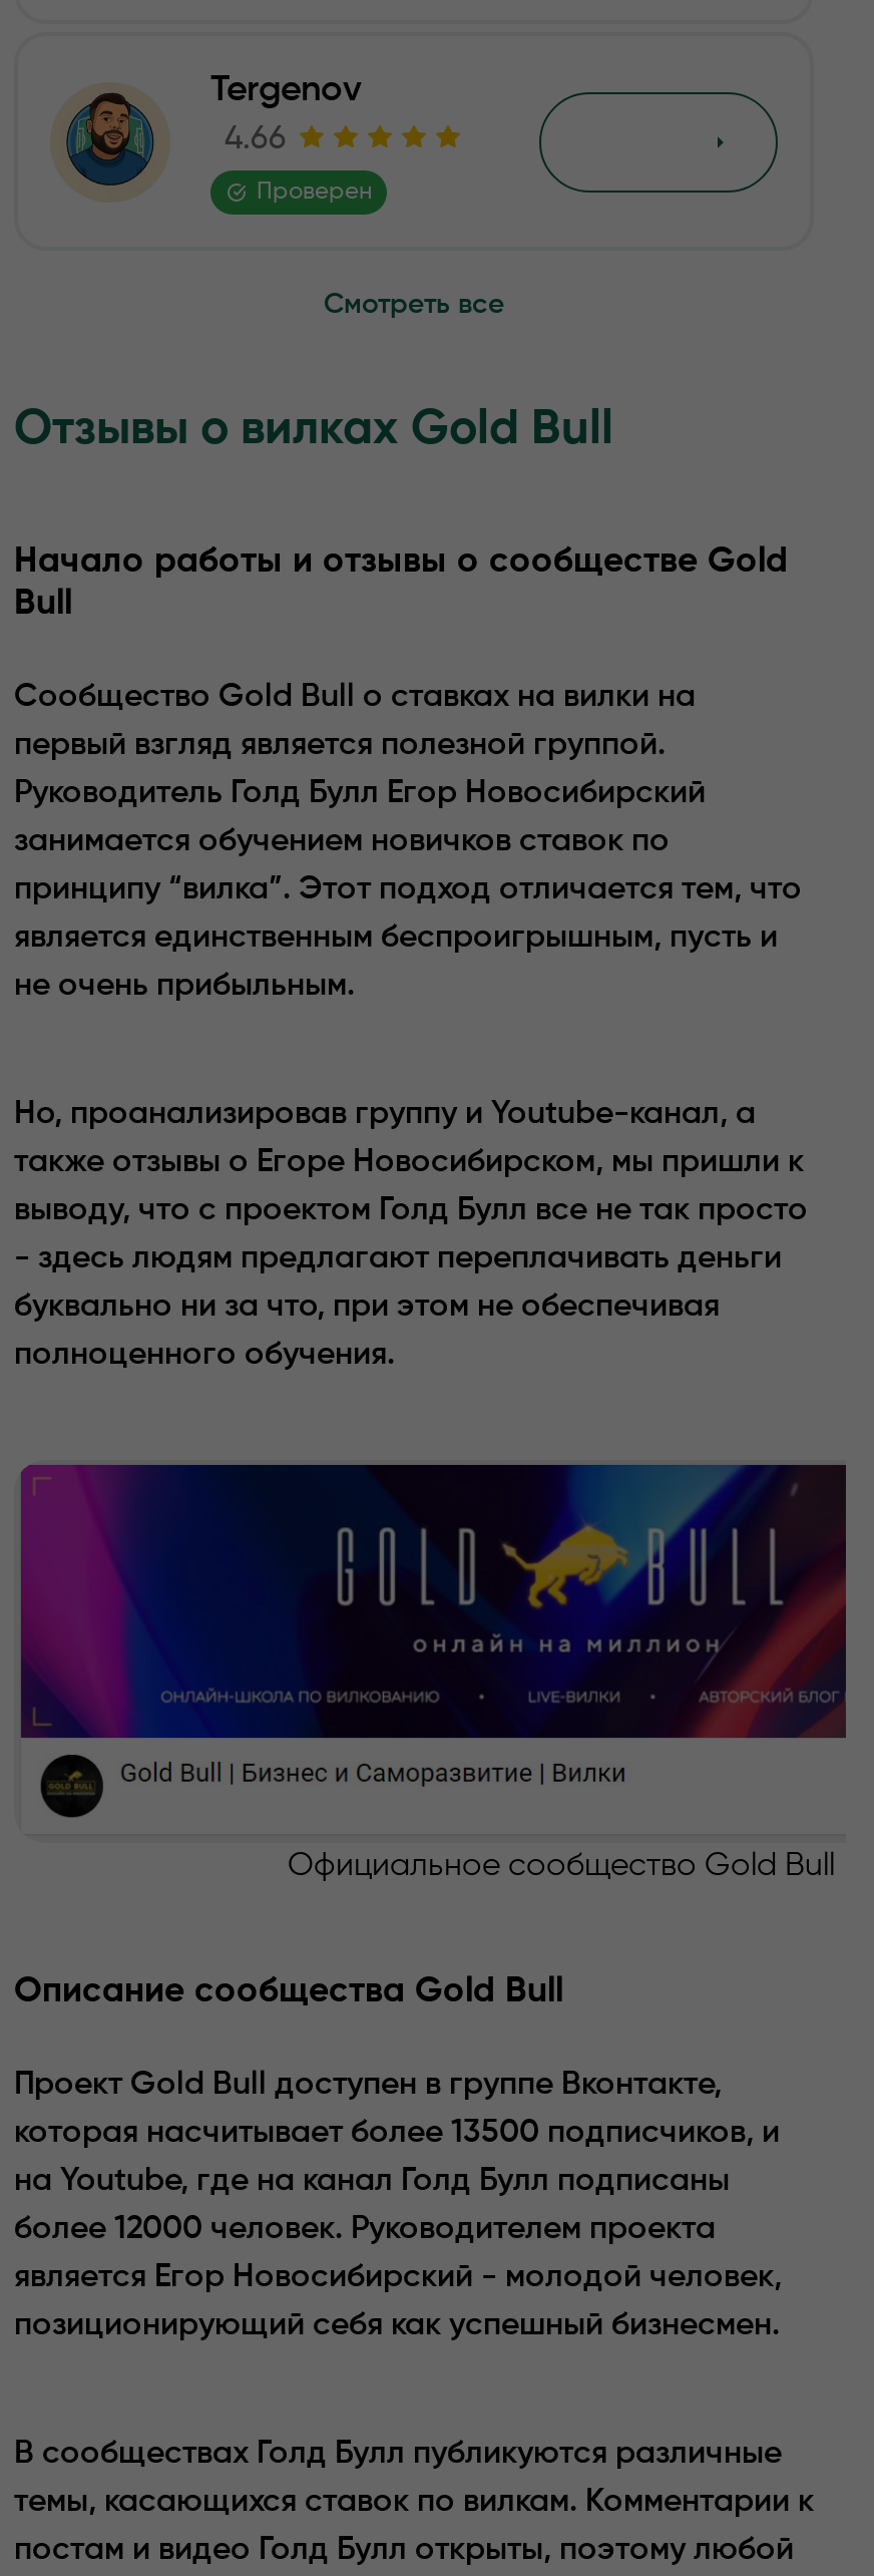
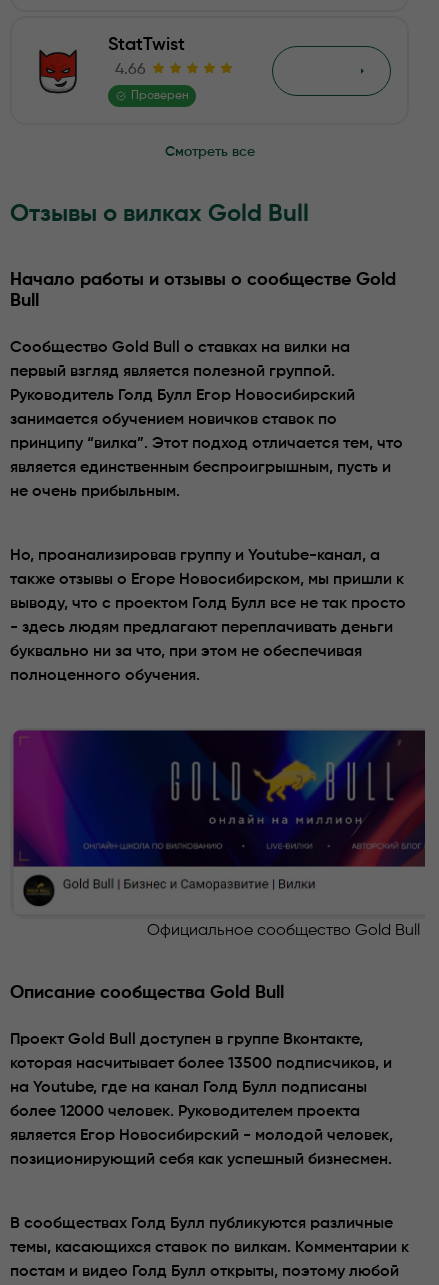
- [image]
- Tergenov
+ [image]
+ StatTwist
